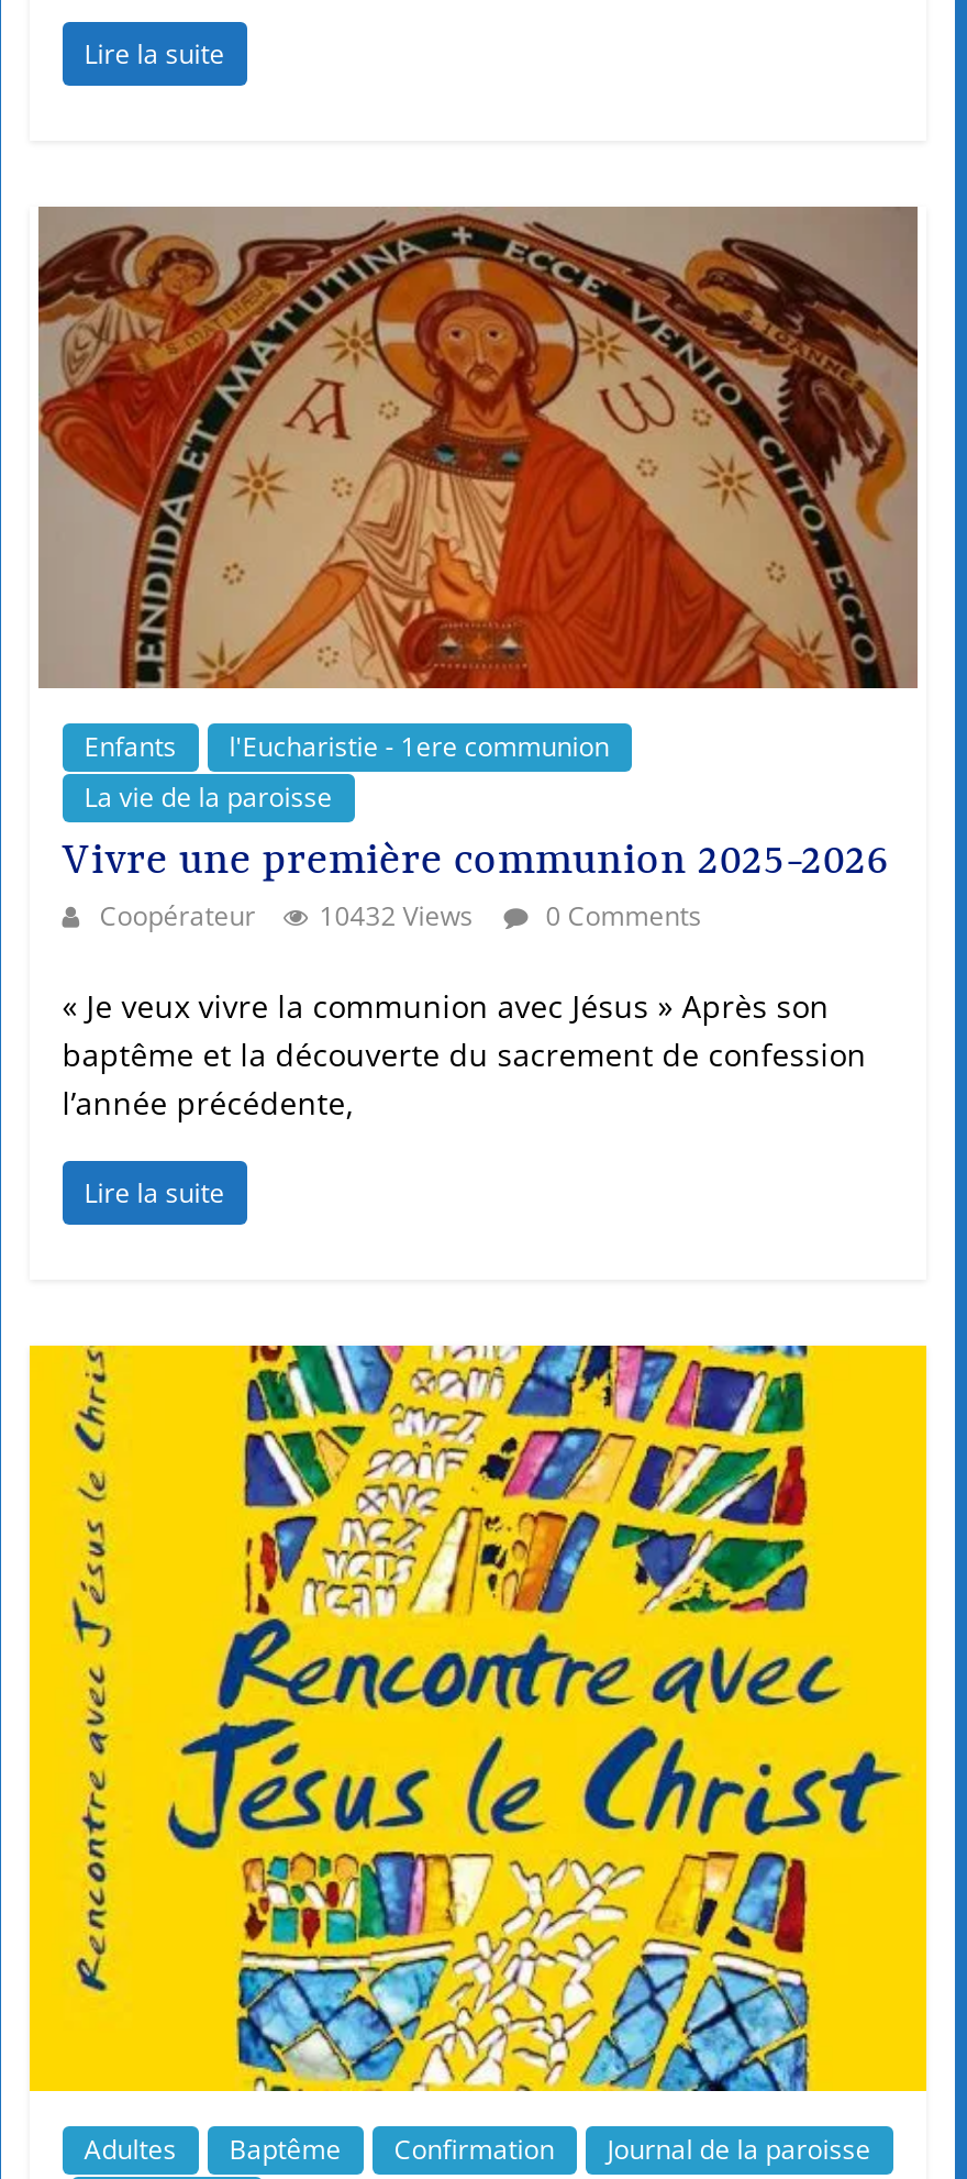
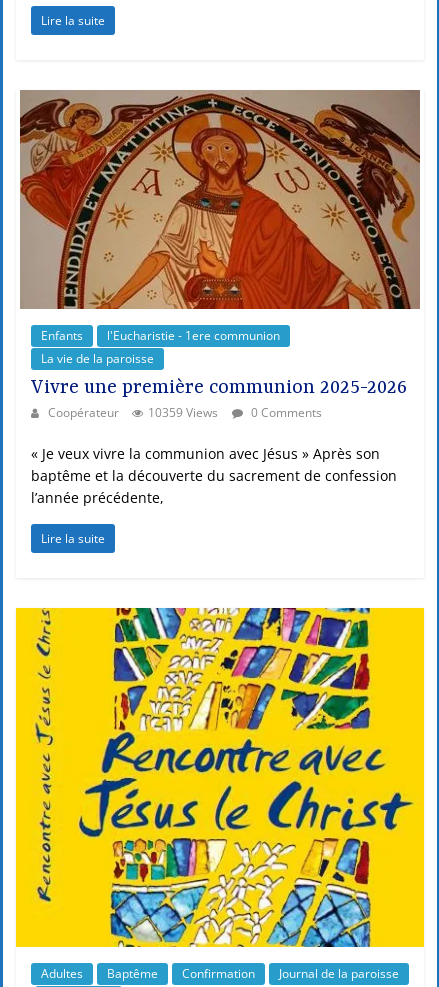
- Coopérateur 10432 Views 0 Comments
+ Coopérateur 10359 Views 0 Comments
